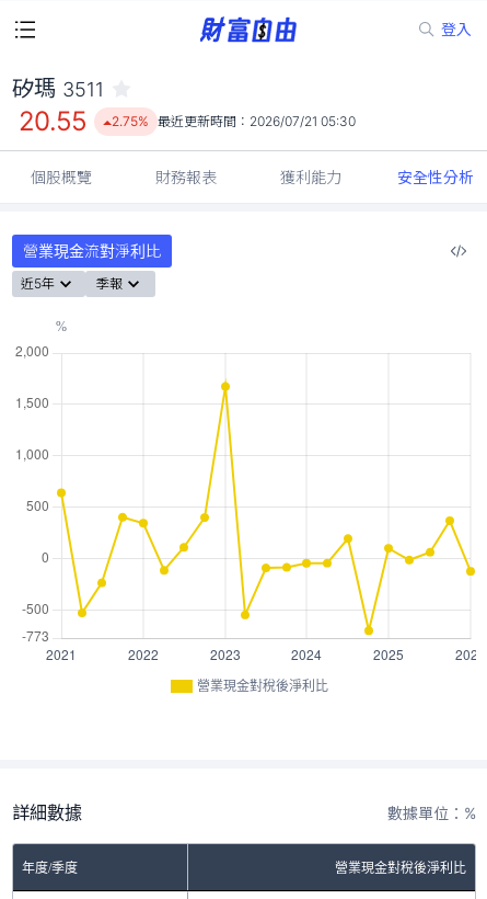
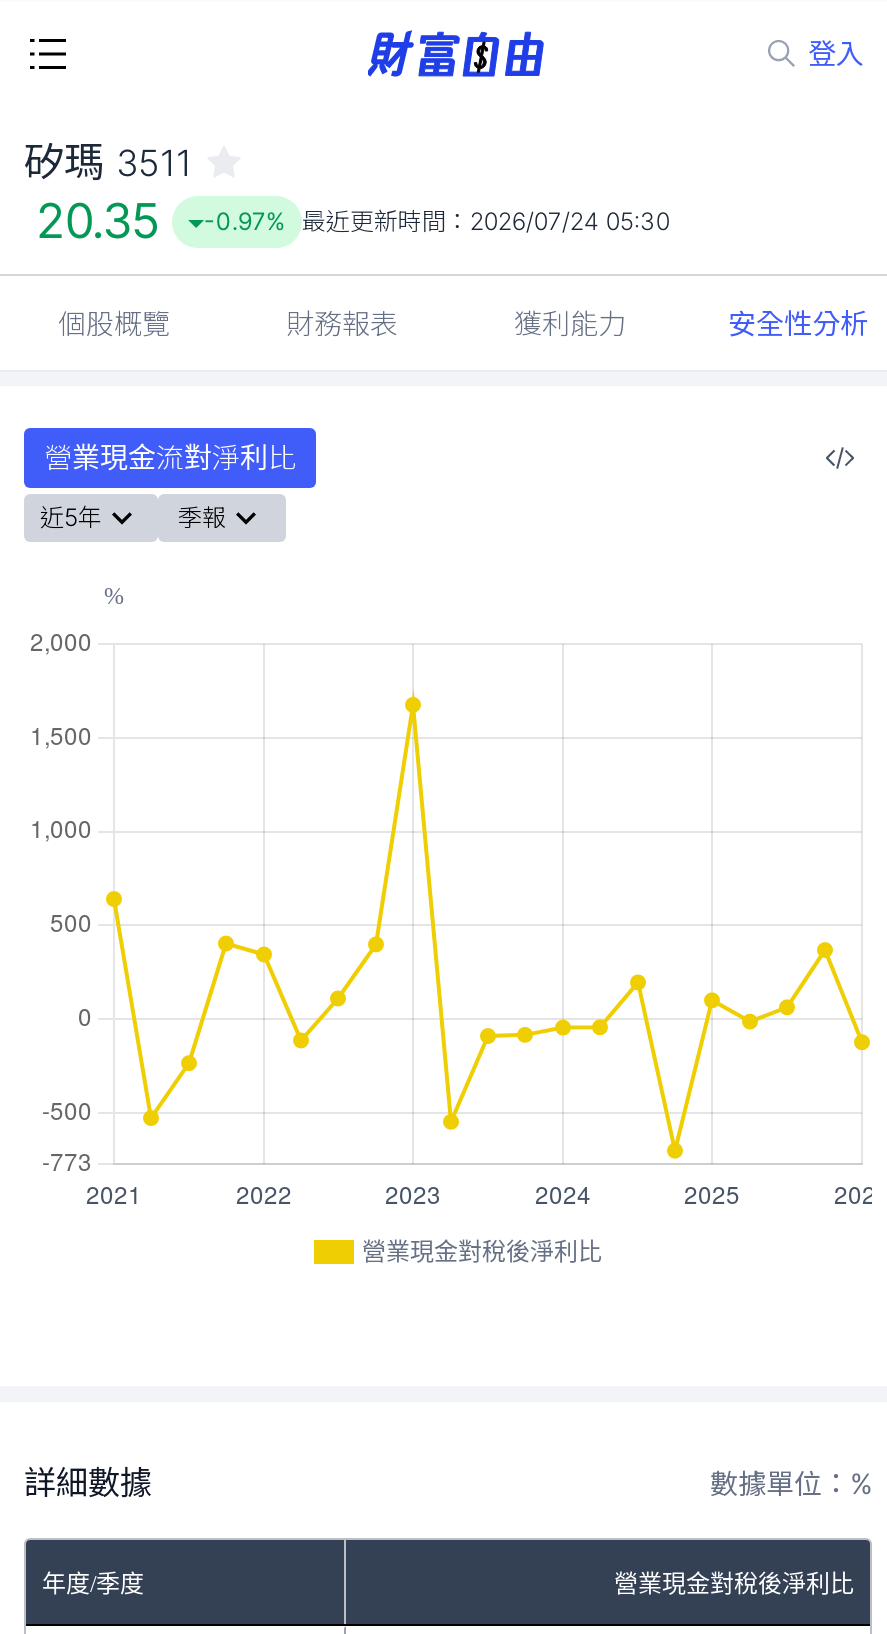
- 20.55
+ 20.35

- 2.75% 最近更新時間：2026/07/21 05:30
+ -0.97% 最近更新時間：2026/07/24 05:30
